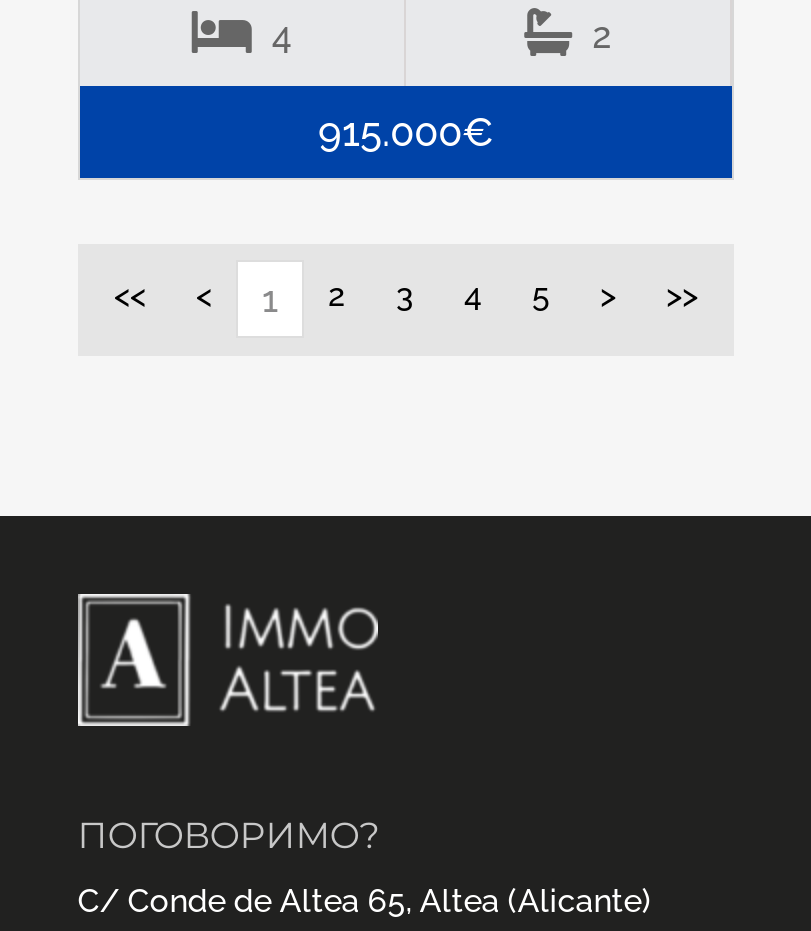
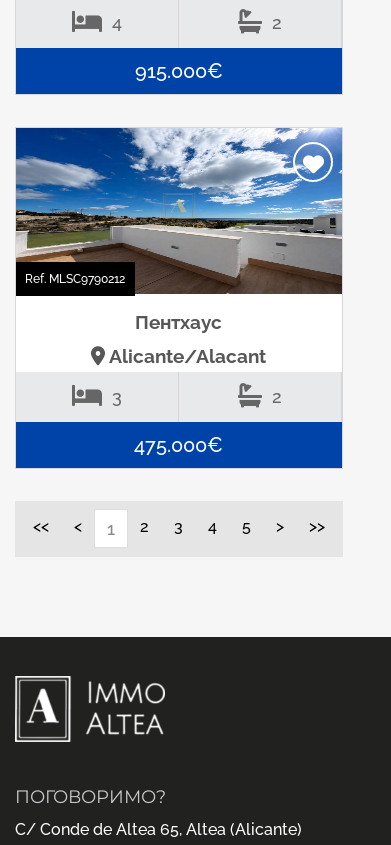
+ [image]
+ Ref. MLSC9790212
+ Пентхаус
+ Alicante/Alacant
+ 3
+ 2
+ 475.000€
